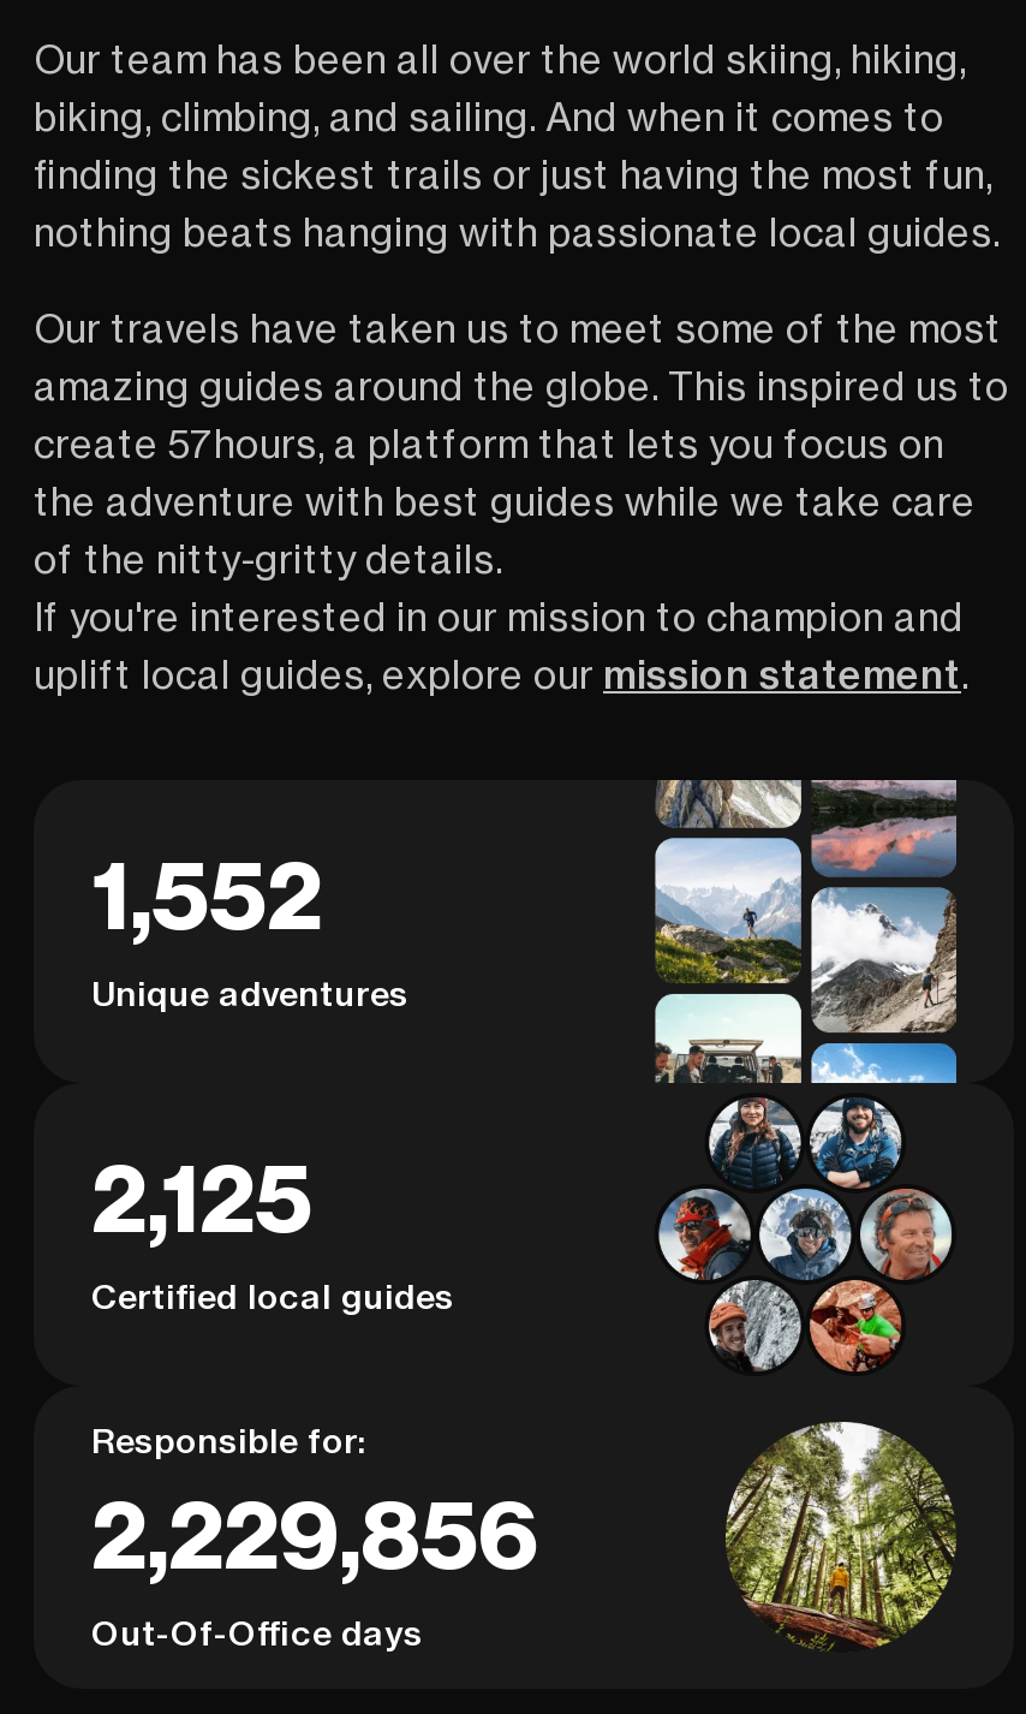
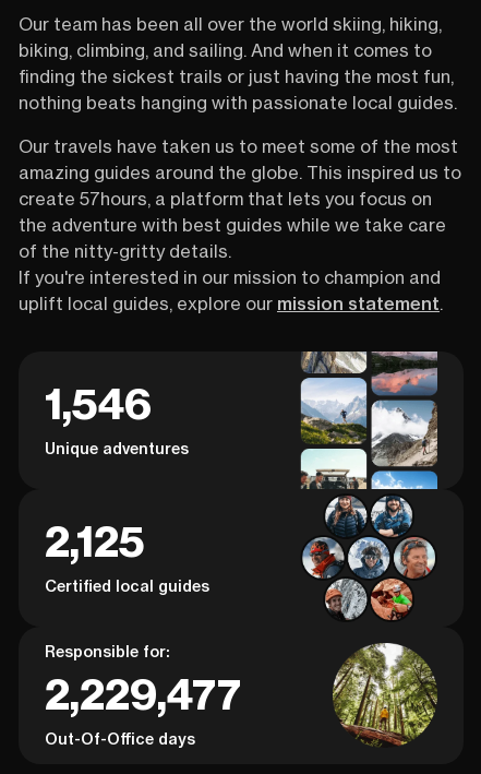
- 1,552
+ 1,546

- 2,229,856
+ 2,229,477
